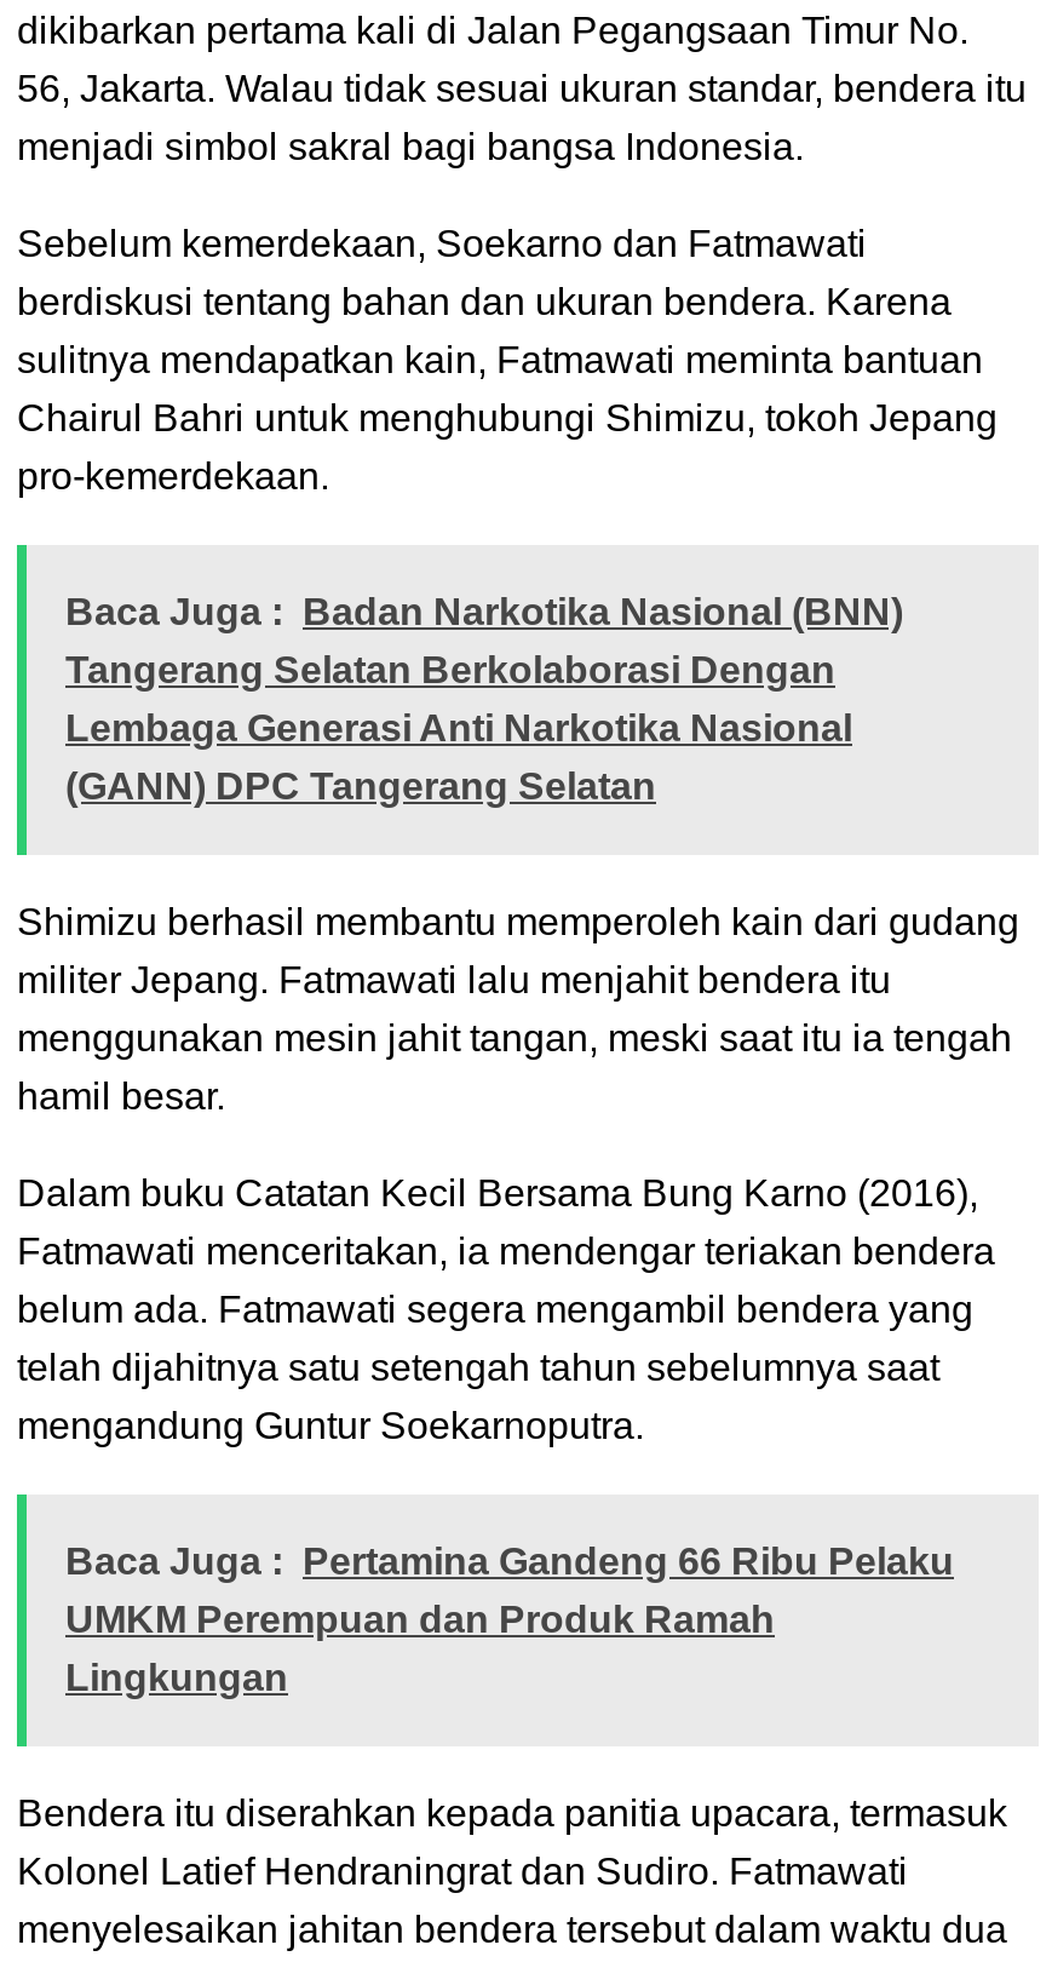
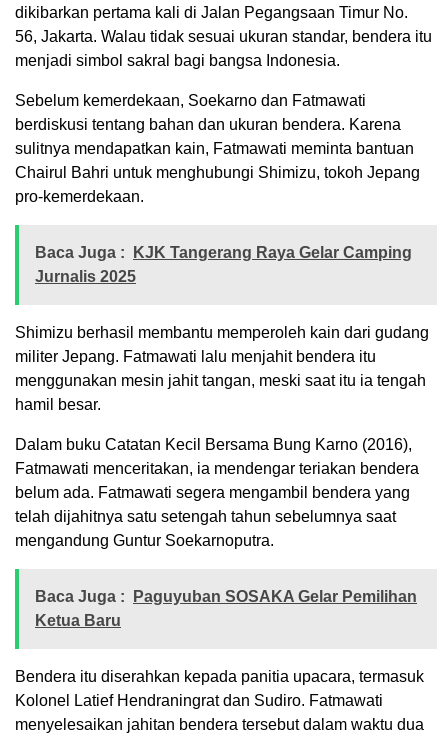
- Baca Juga : Badan Narkotika Nasional (BNN)
- Tangerang Selatan Berkolaborasi Dengan
- Lembaga Generasi Anti Narkotika Nasional
- (GANN) DPC Tangerang Selatan
+ Baca Juga : KJK Tangerang Raya Gelar Camping
+ Jurnalis 2025

- Baca Juga : Pertamina Gandeng 66 Ribu Pelaku
- UMKM Perempuan dan Produk Ramah
- Lingkungan
+ Baca Juga : Paguyuban SOSAKA Gelar Pemilihan
+ Ketua Baru
